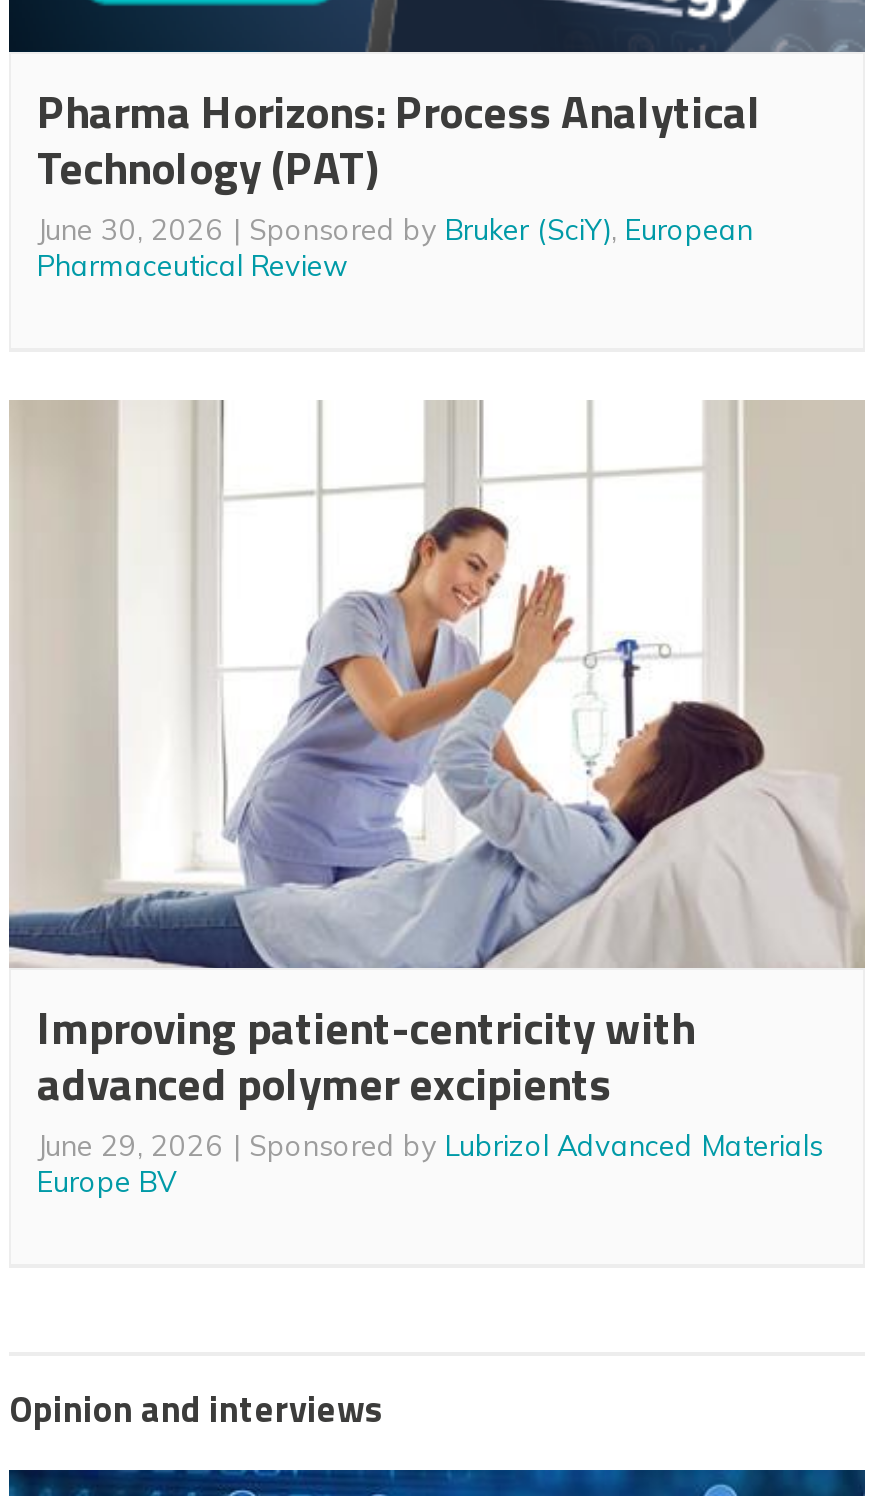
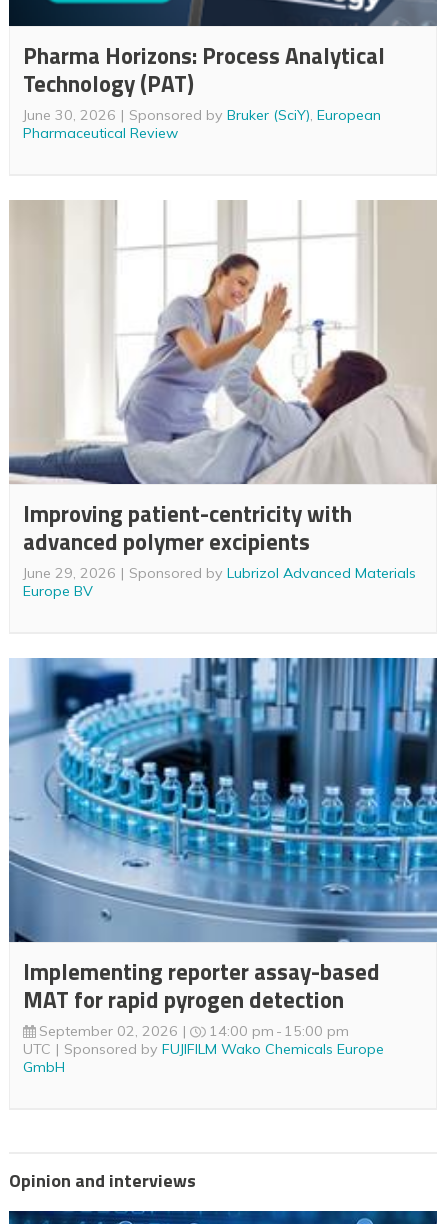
+ [image]
+ Implementing reporter assay-based
+ MAT for rapid pyrogen detection
+ September 02, 2026
+ 14:00 pm 15:00 pm
+ UTC
+ Sponsored by FUJIFILM Wako Chemicals Europe
+ GmbH
